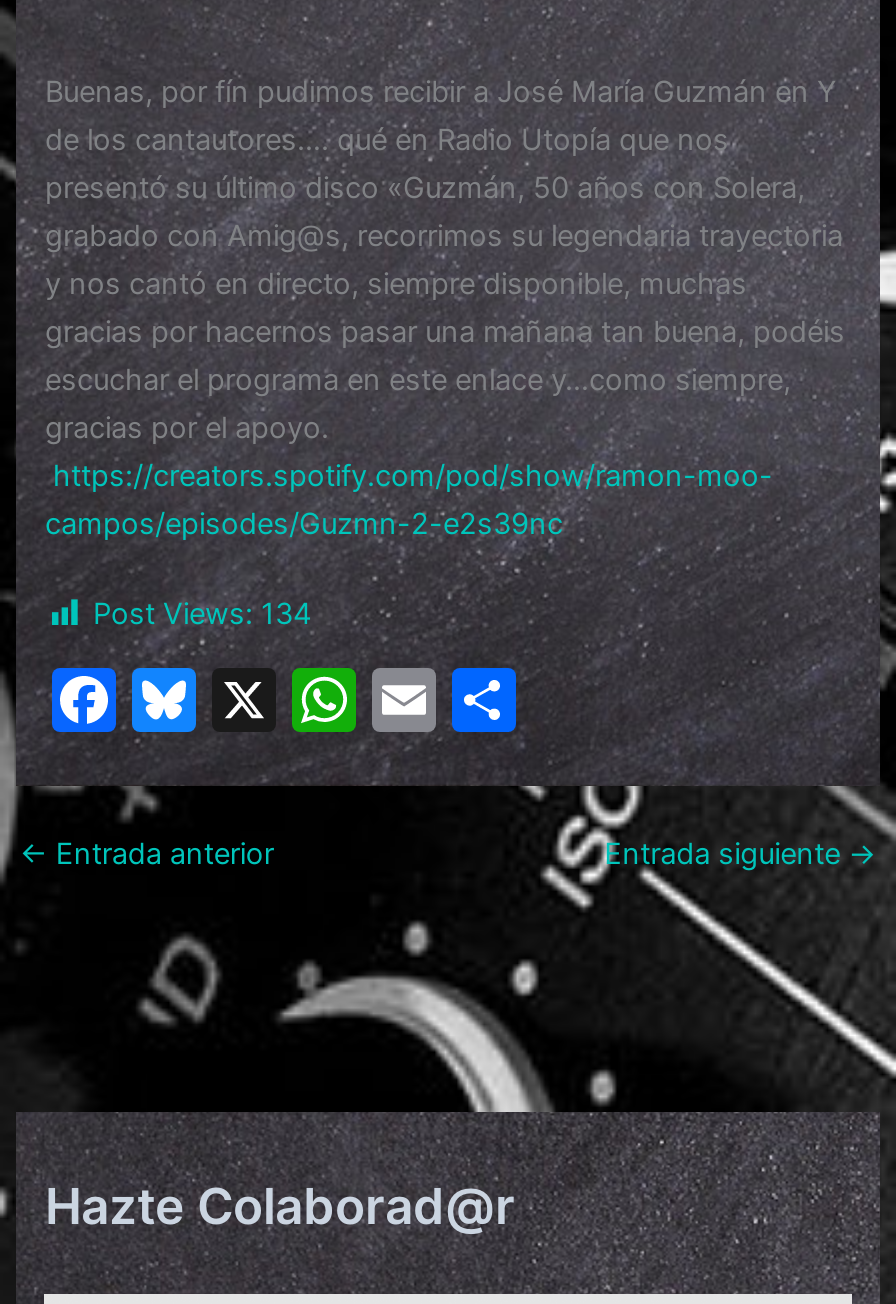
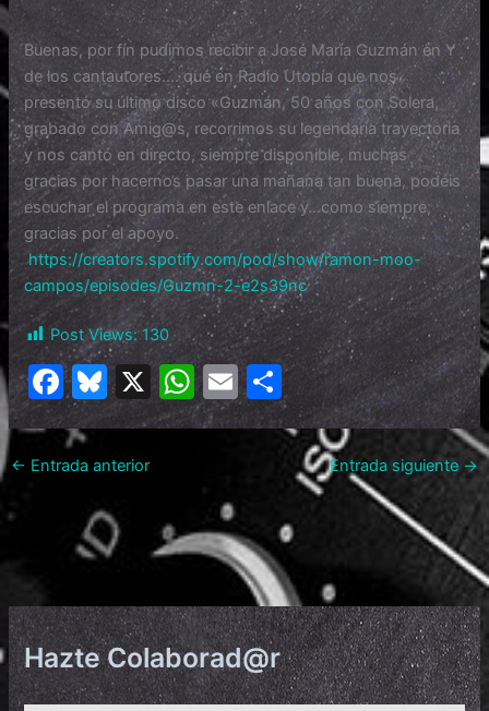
- Post Views: 134
+ Post Views: 130
